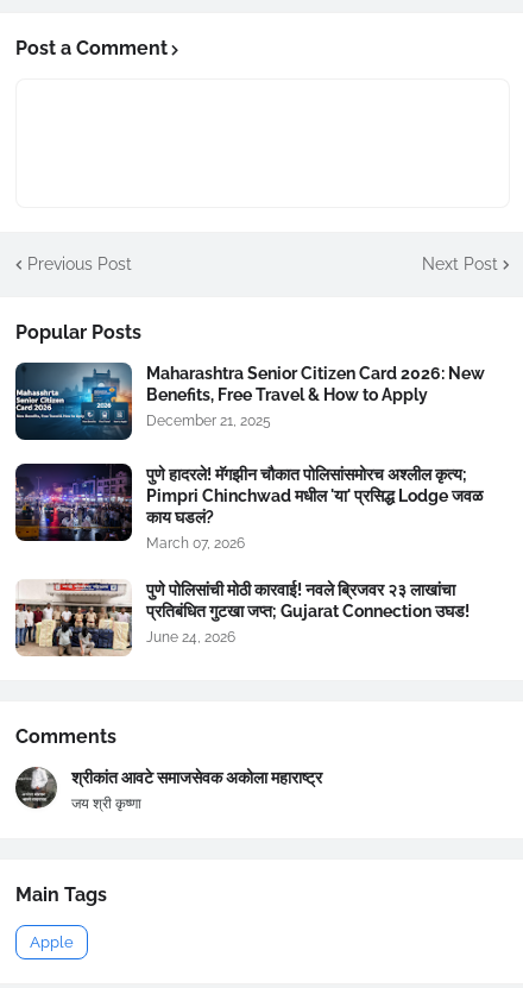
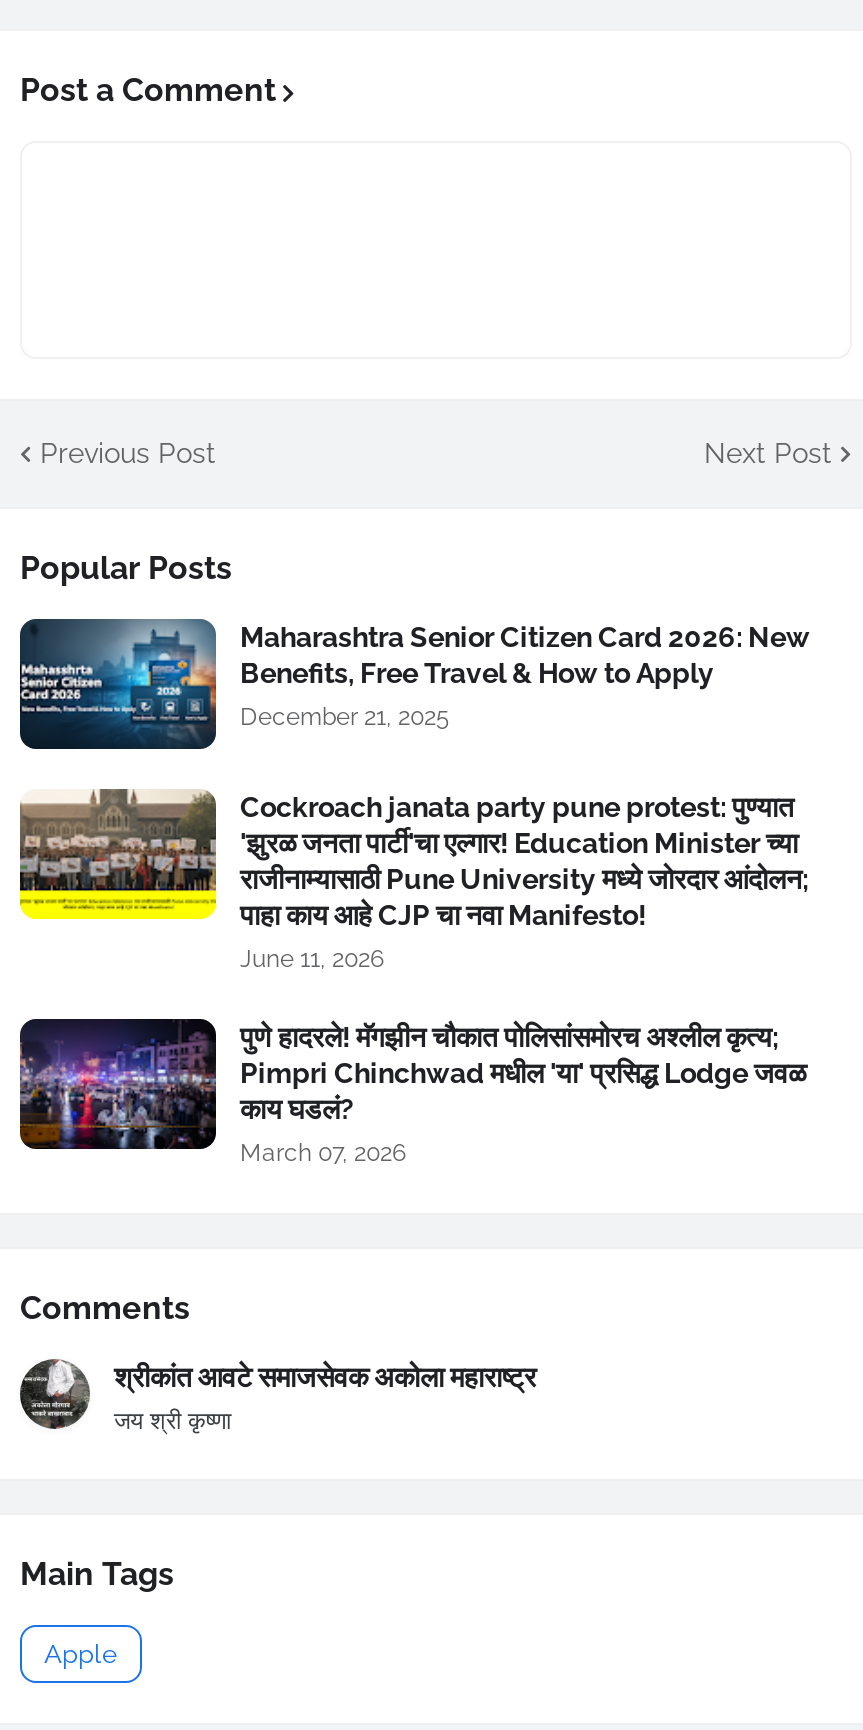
+ [image]
+ Cockroach janata party pune protest: पुण्यात
+ 'झुरळ जनता पार्टी'चा एल्गार! Education Minister च्या
+ राजीनाम्यासाठी Pune University मध्ये जोरदार आंदोलन;
+ पाहा काय आहे CJP चा नवा Manifesto!
+ June 11, 2026

moved down: [image] | पुणे हादरले! मॅगझीन चौकात पोलिसांसमोरच अश्लील कृत्य; | Pimpri Chinchwad मधील 'या' प्रसिद्ध Lodge जवळ | काय घडलं? | March 07, 2026

- [image]
- पुणे पोलिसांची मोठी कारवाई! नवले ब्रिजवर २३ लाखांचा
- प्रतिबंधित गुटखा जप्त; Gujarat Connection उघड!
- June 24, 2026
